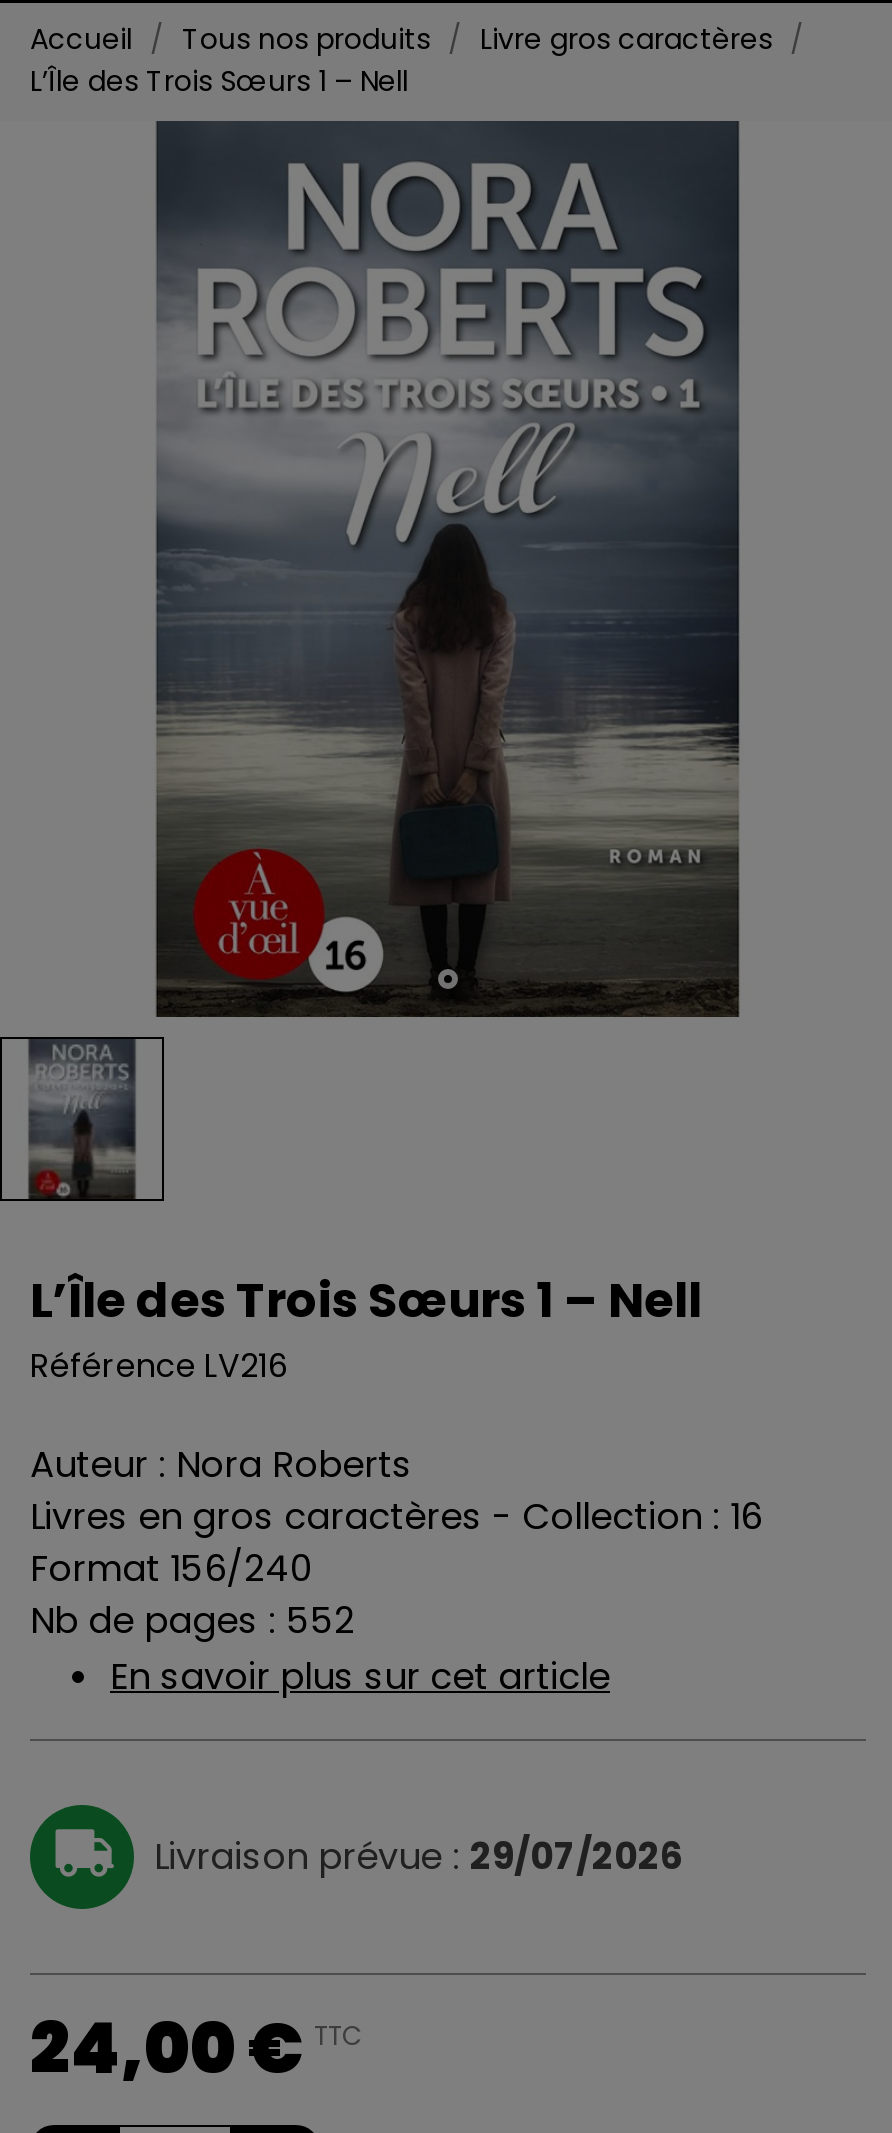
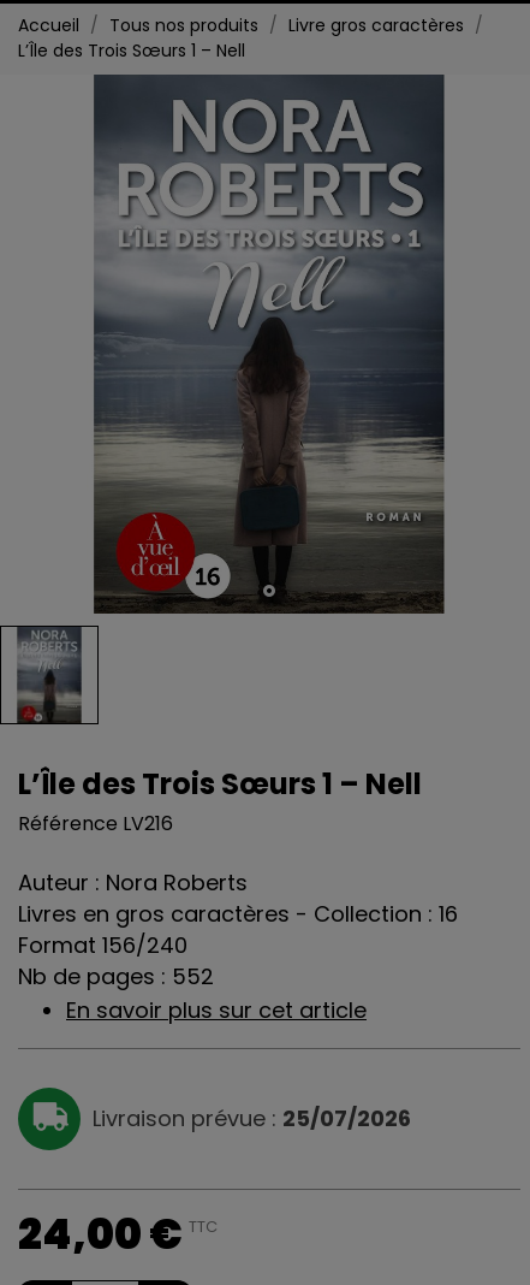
- Livraison prévue : 29/07/2026
+ Livraison prévue : 25/07/2026
